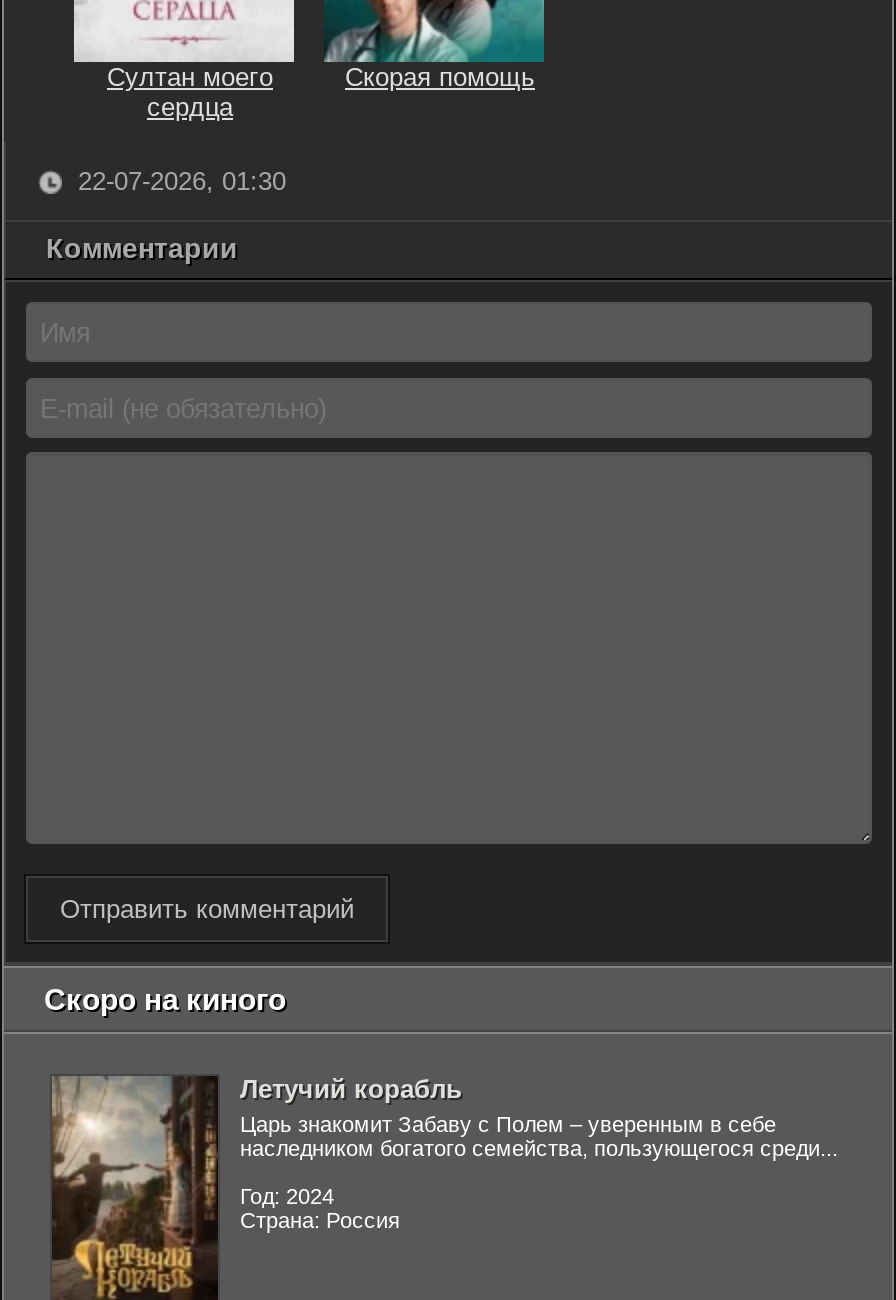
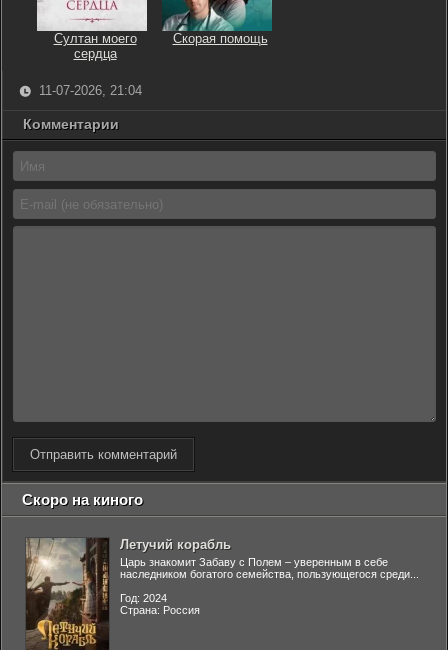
- 22-07-2026, 01:30
+ 11-07-2026, 21:04
